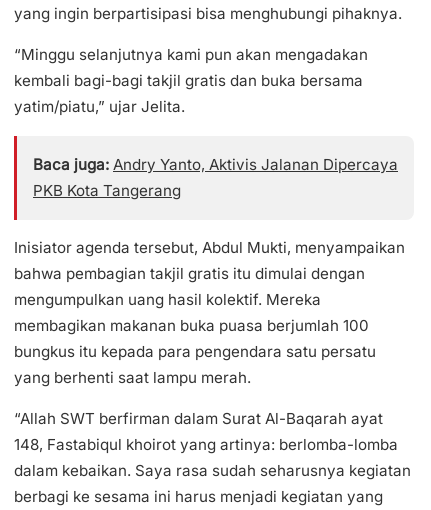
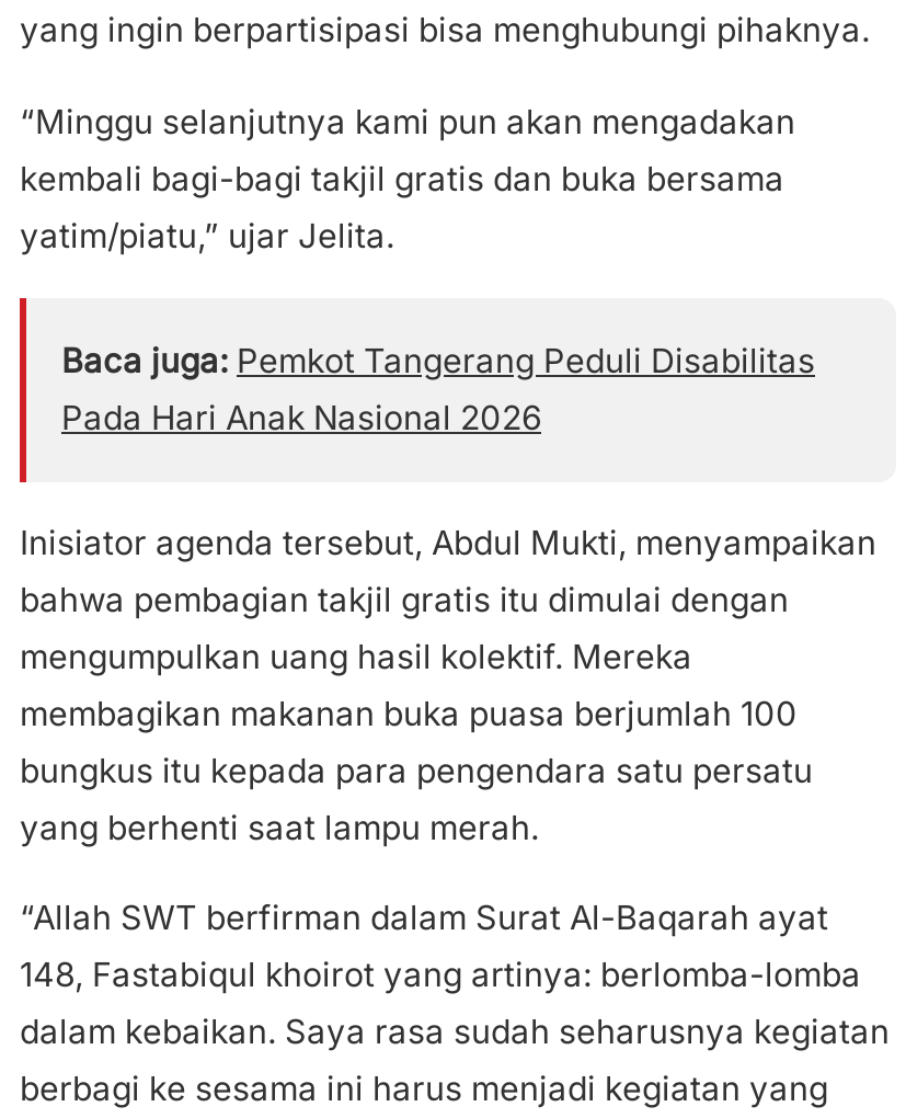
- Baca juga: Andry Yanto, Aktivis Jalanan Dipercaya
- PKB Kota Tangerang
+ Baca juga: Pemkot Tangerang Peduli Disabilitas
+ Pada Hari Anak Nasional 2026
